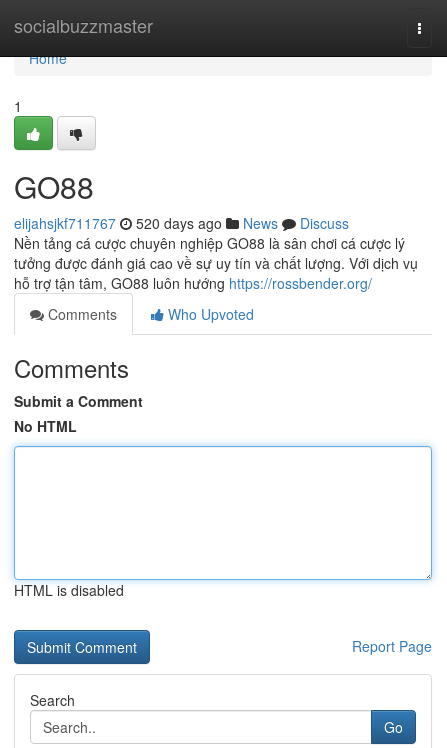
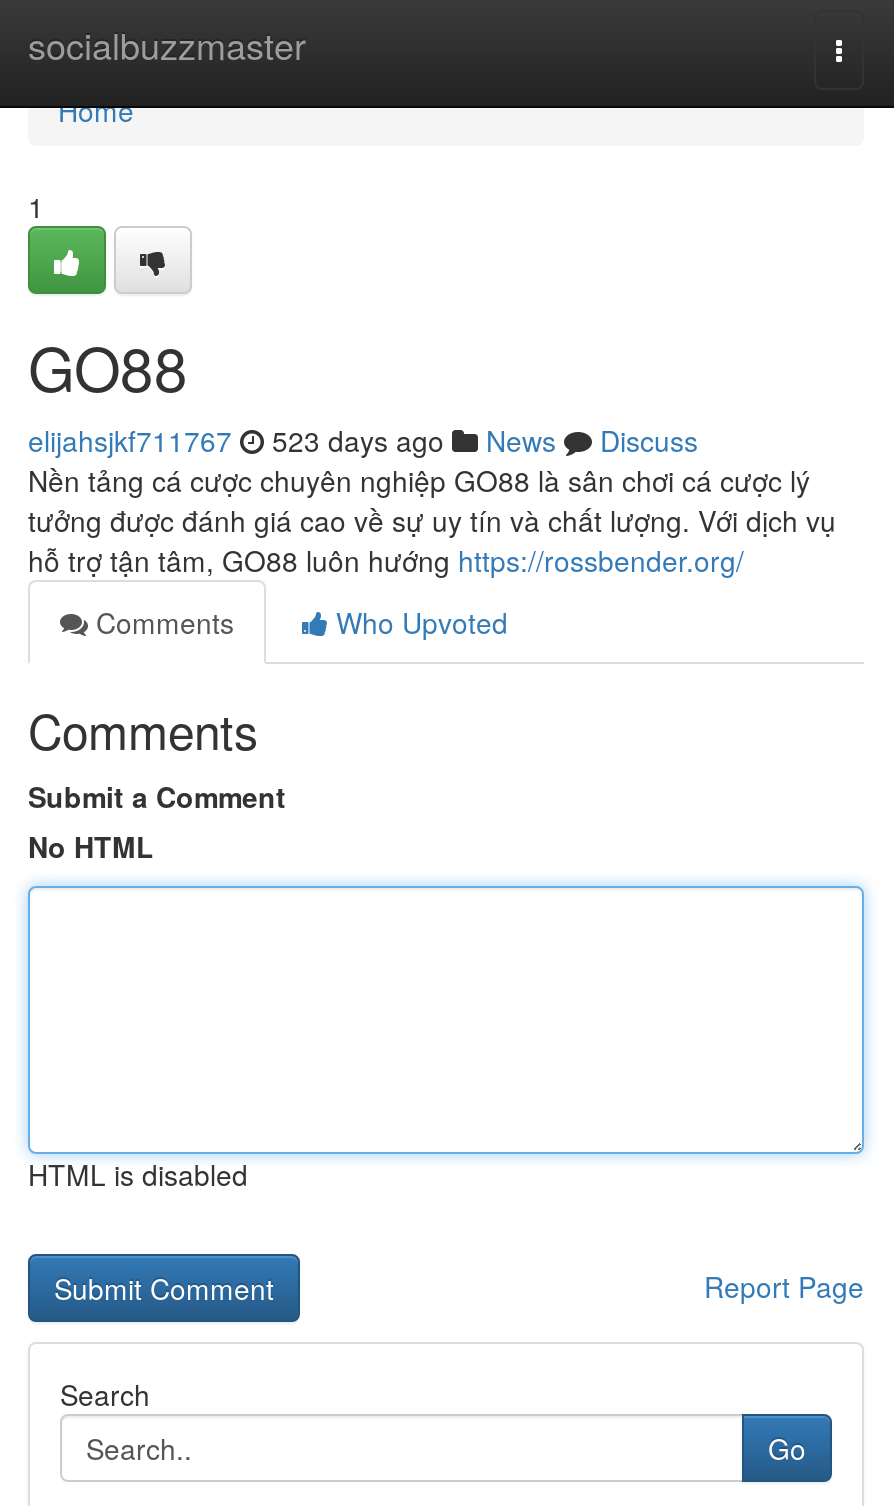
- elijahsjkf711767 520 days ago News Discuss
+ elijahsjkf711767 523 days ago News Discuss
